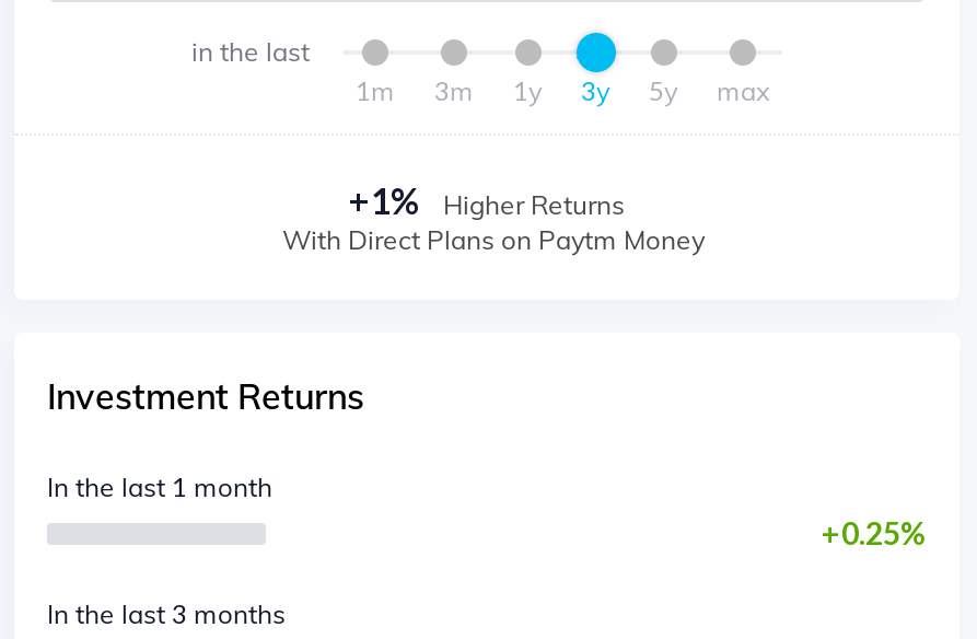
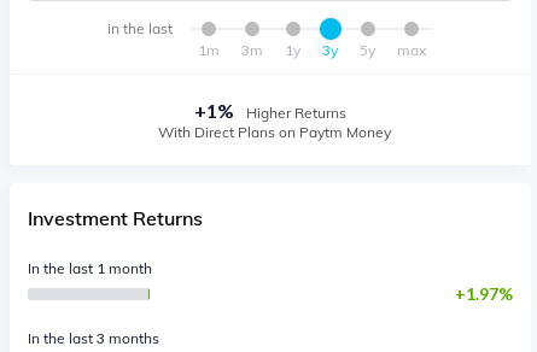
- 0.25%
+ 1.97%
